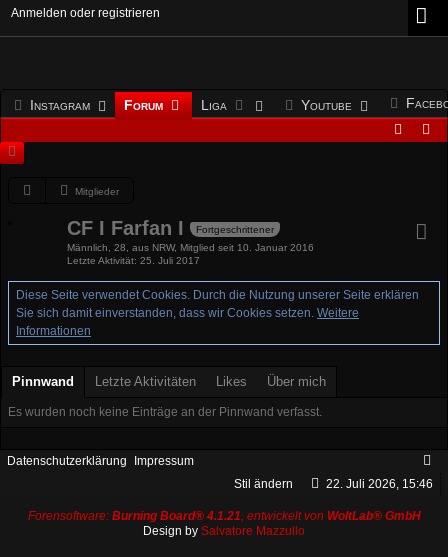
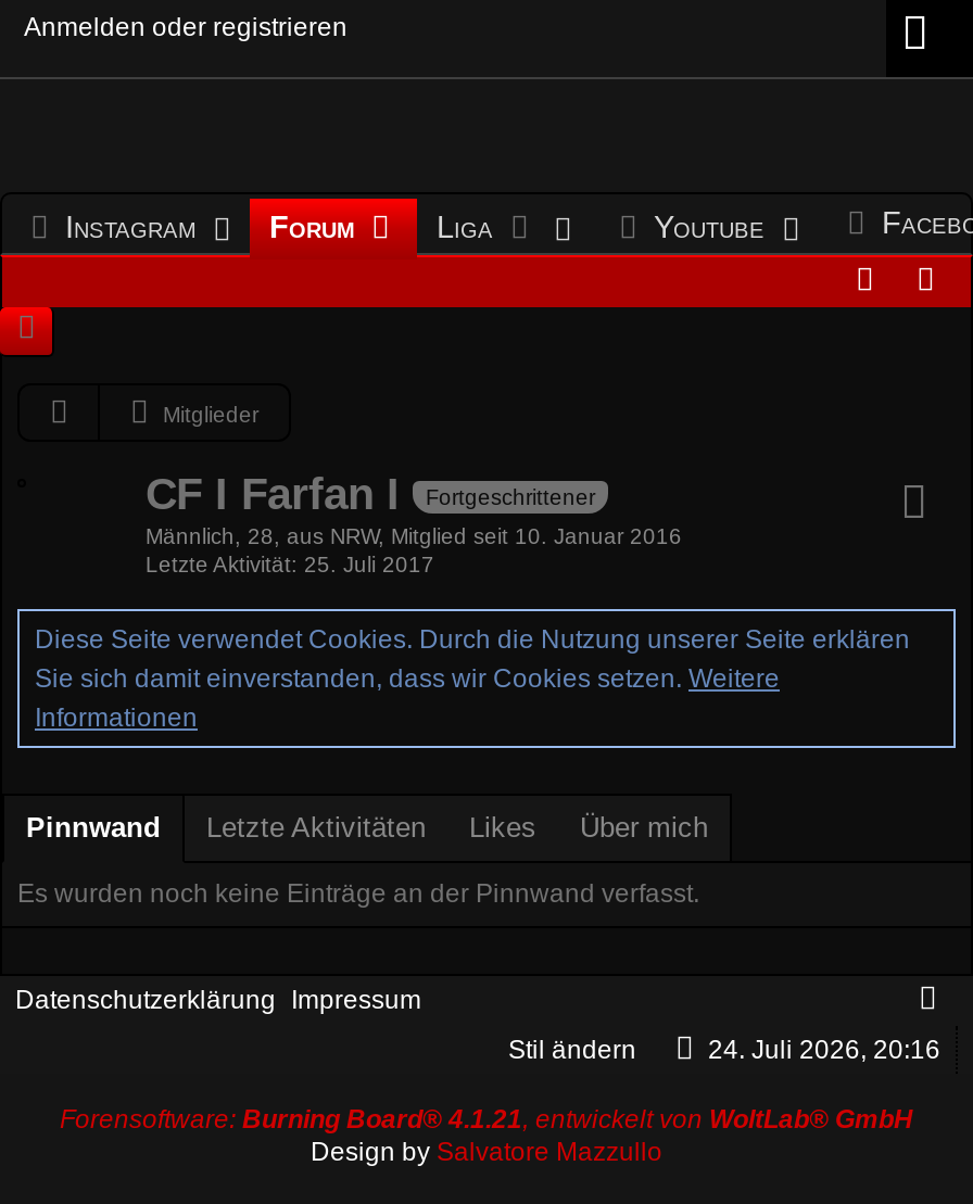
- 22. Juli 2026, 15:46
+ 24. Juli 2026, 20:16
